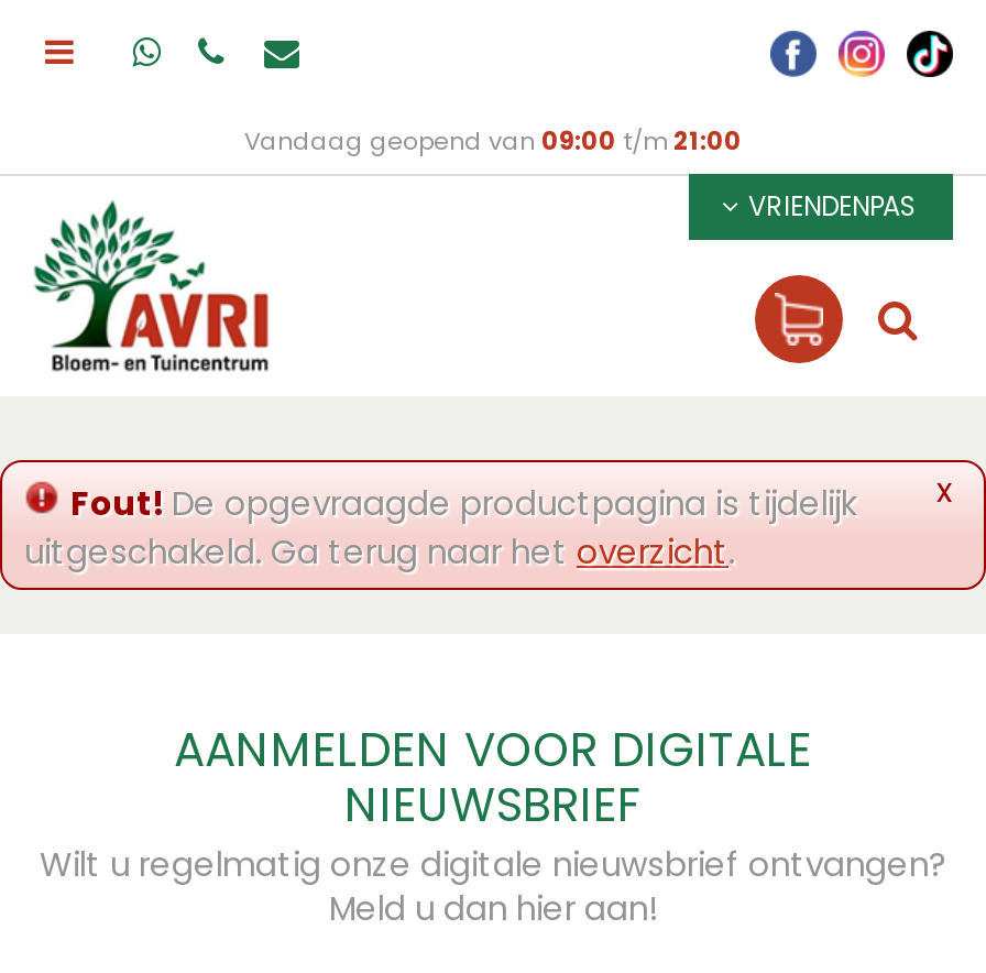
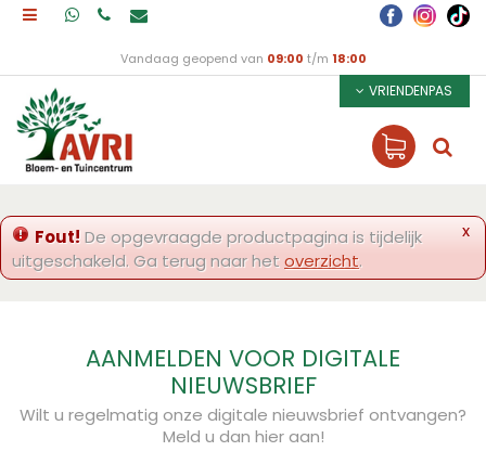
- Vandaag geopend van 09:00 t/m 21:00
+ Vandaag geopend van 09:00 t/m 18:00
